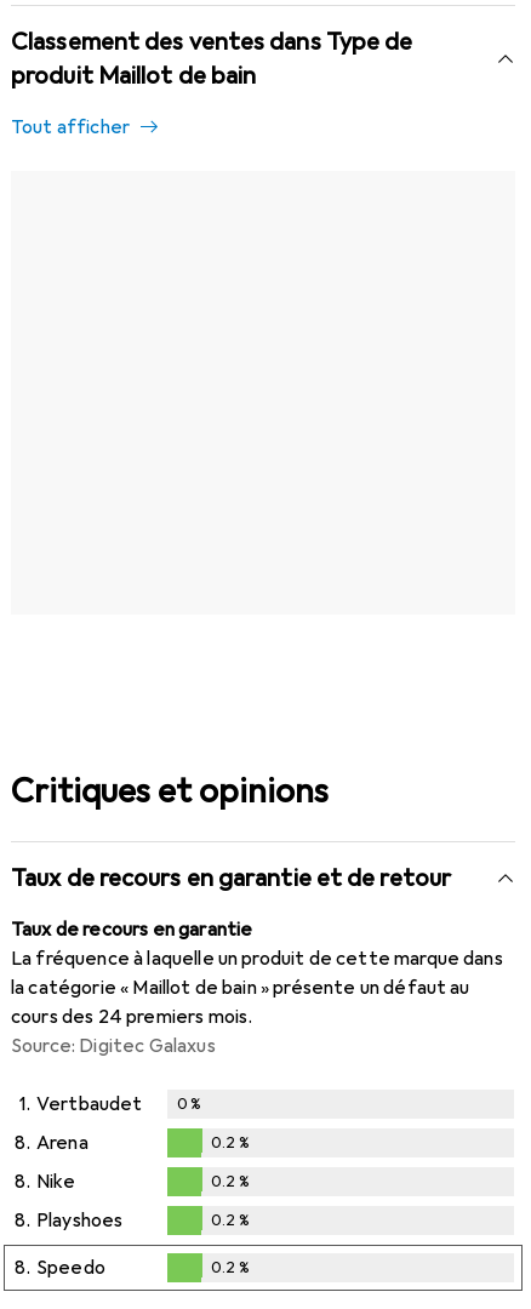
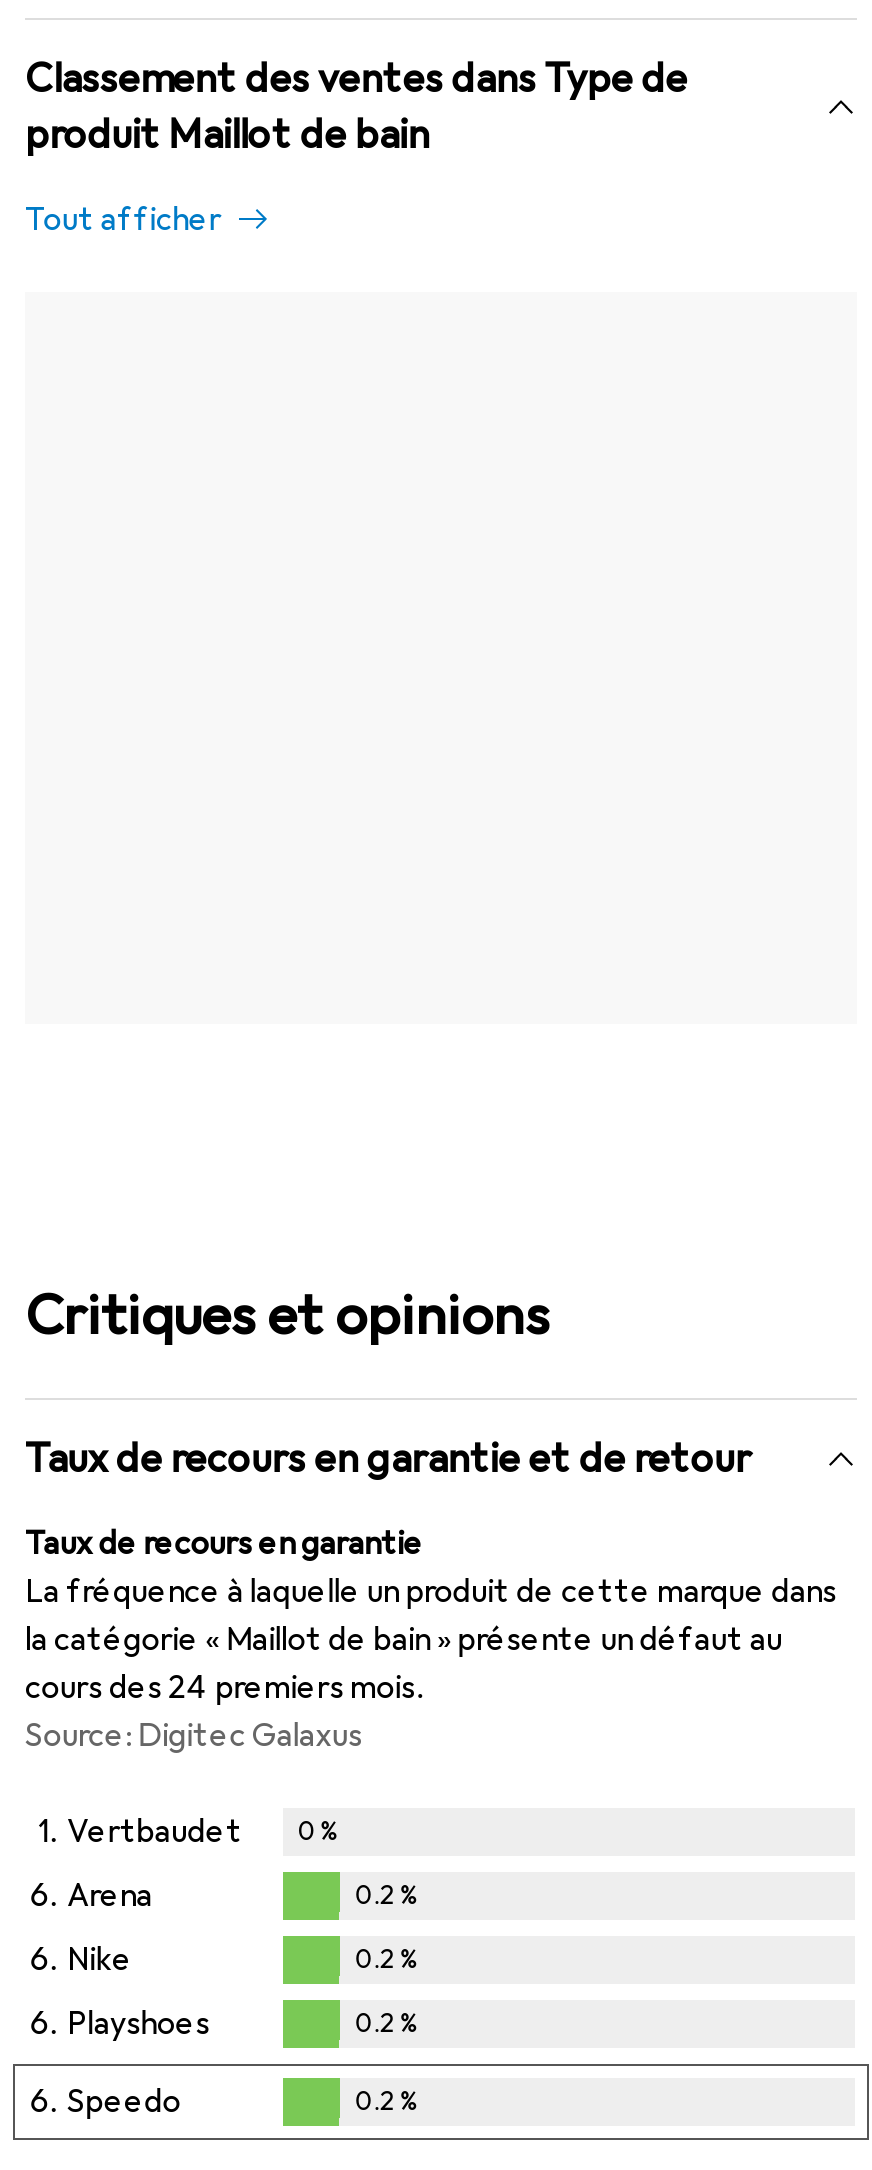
- 8. Arena
+ 6. Arena

- 8. Nike
+ 6. Nike

- 8. Playshoes
+ 6. Playshoes

- 8. Speedo
+ 6. Speedo
